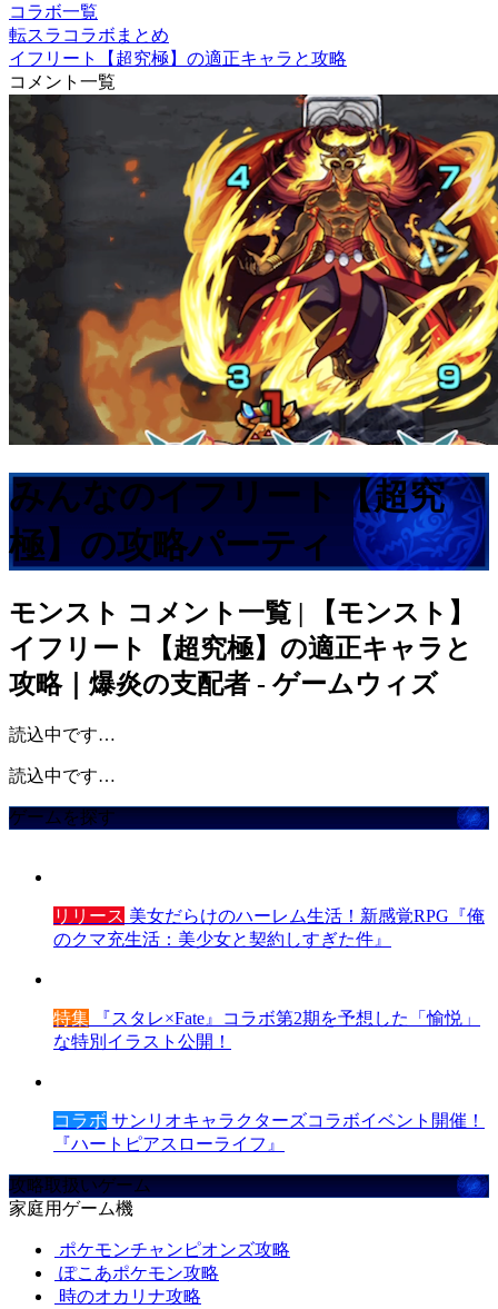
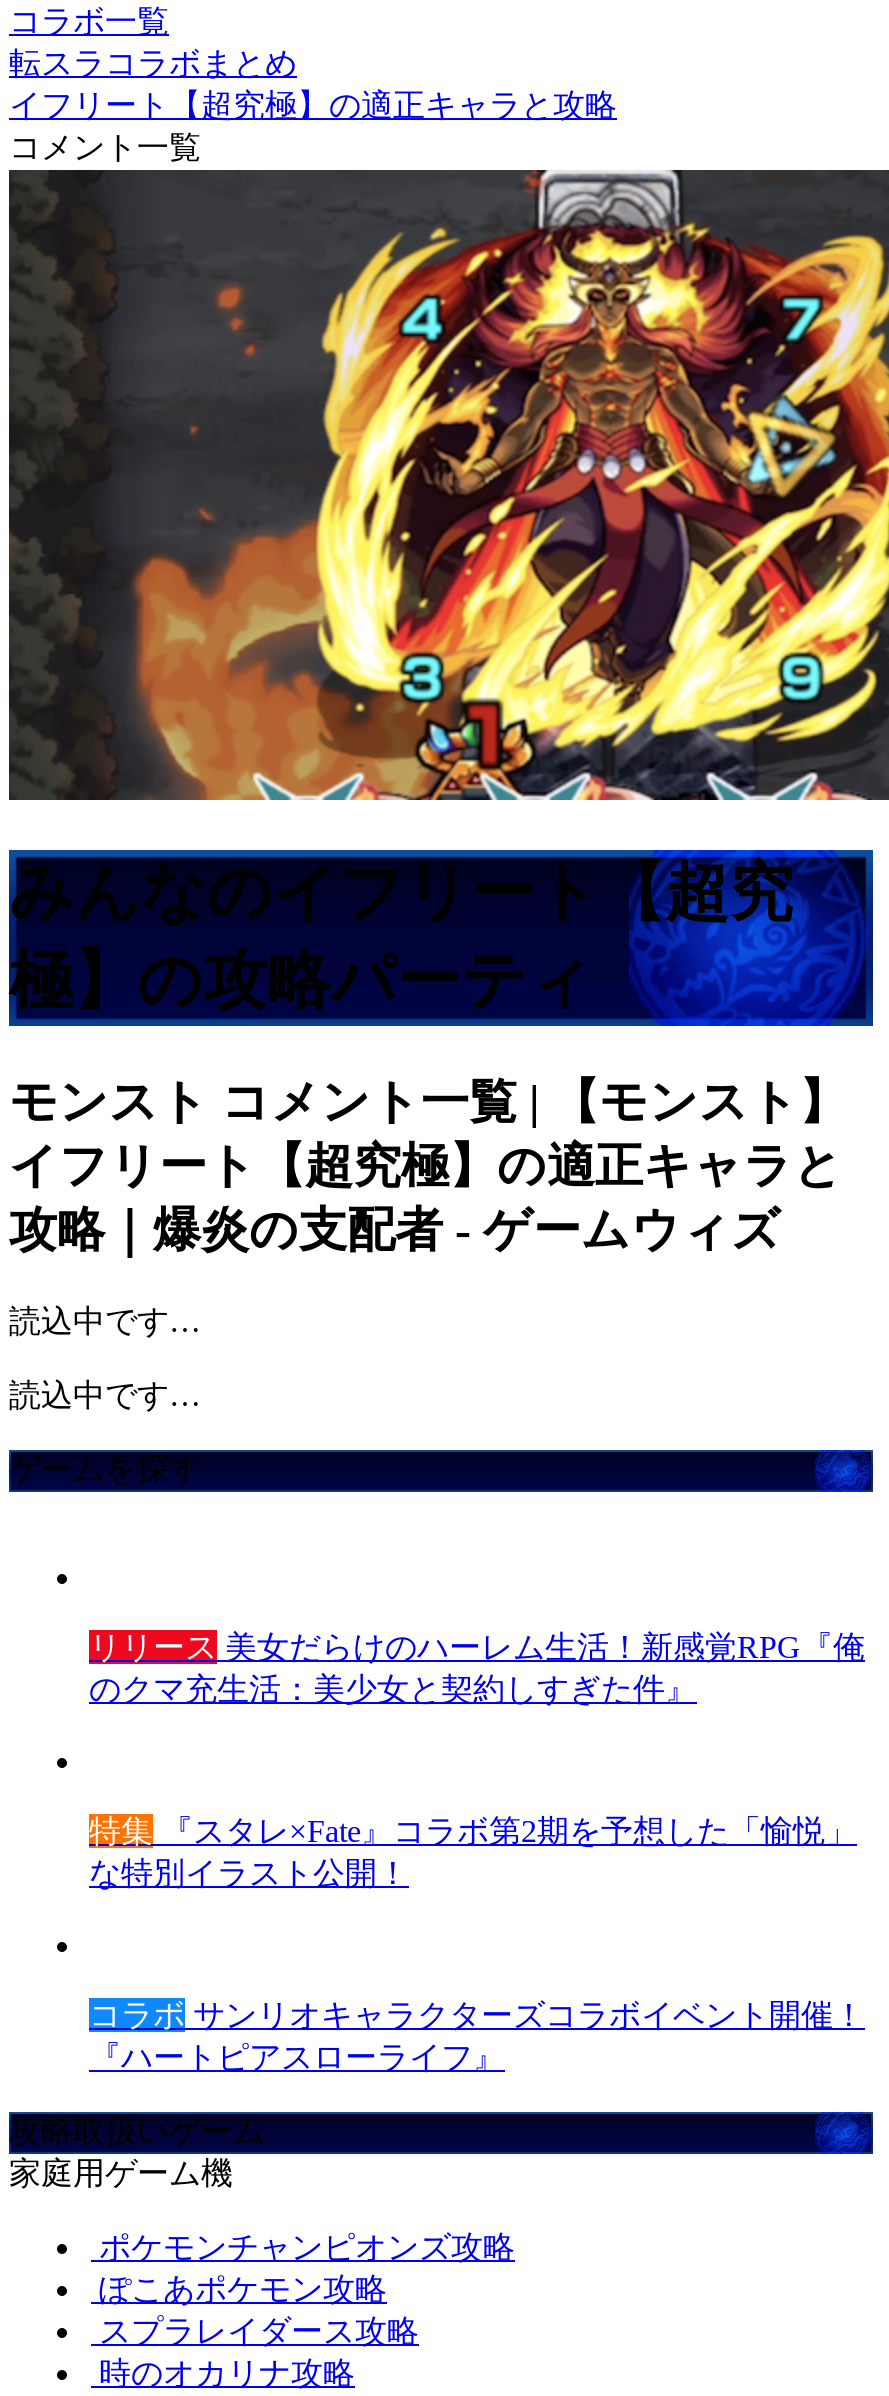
+ スプラレイダース攻略
